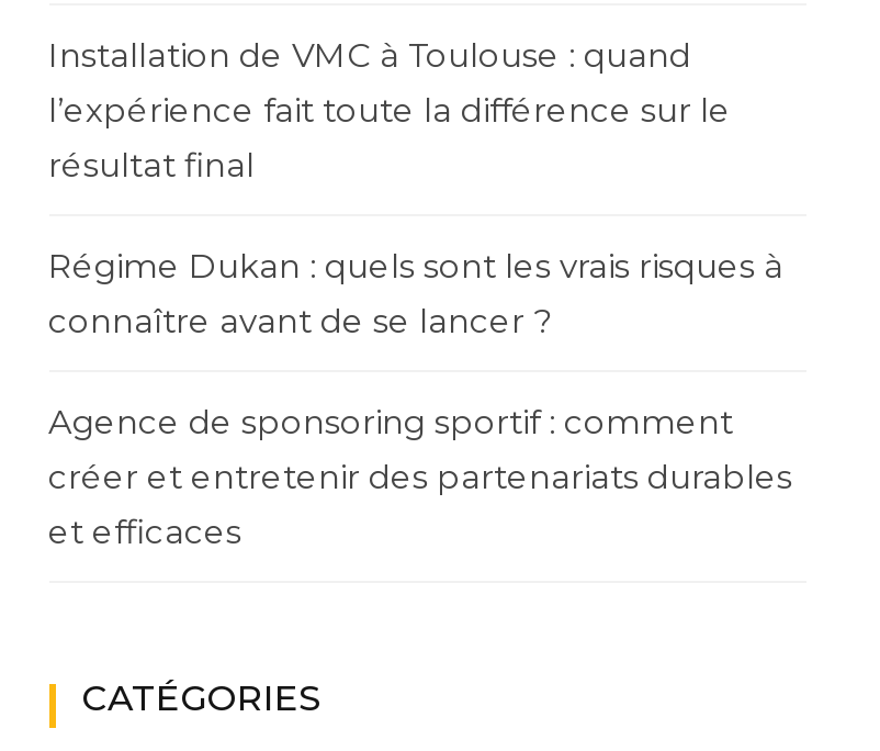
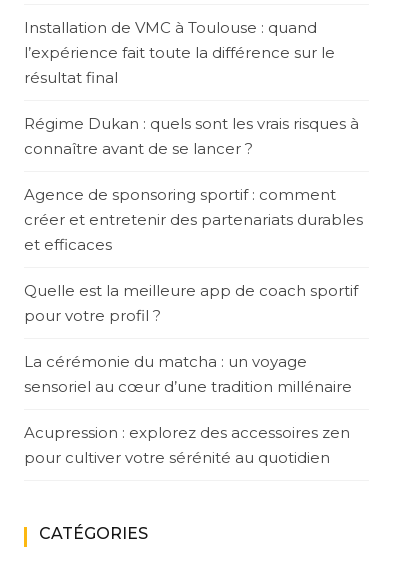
+ Quelle est la meilleure app de coach sportif
+ pour votre profil ?
+ La cérémonie du matcha : un voyage
+ sensoriel au cœur d’une tradition millénaire
+ Acupression : explorez des accessoires zen
+ pour cultiver votre sérénité au quotidien
